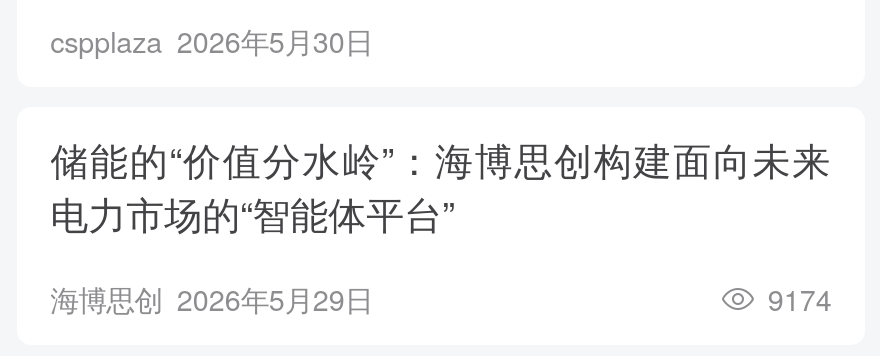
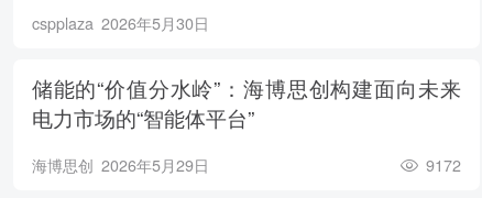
- 9174
+ 9172
